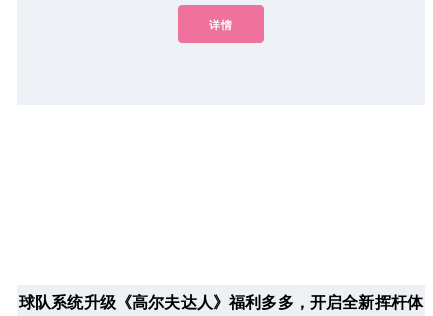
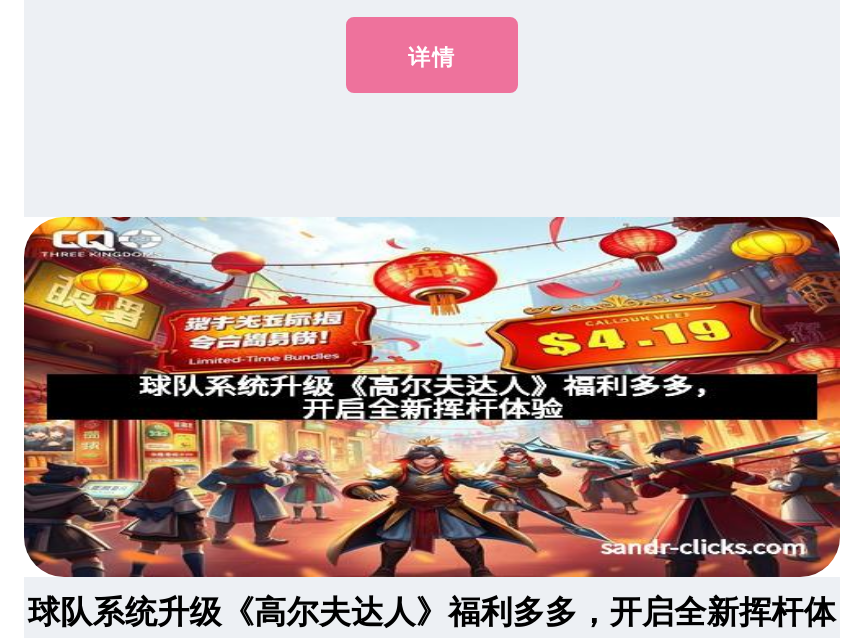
+ [image]
